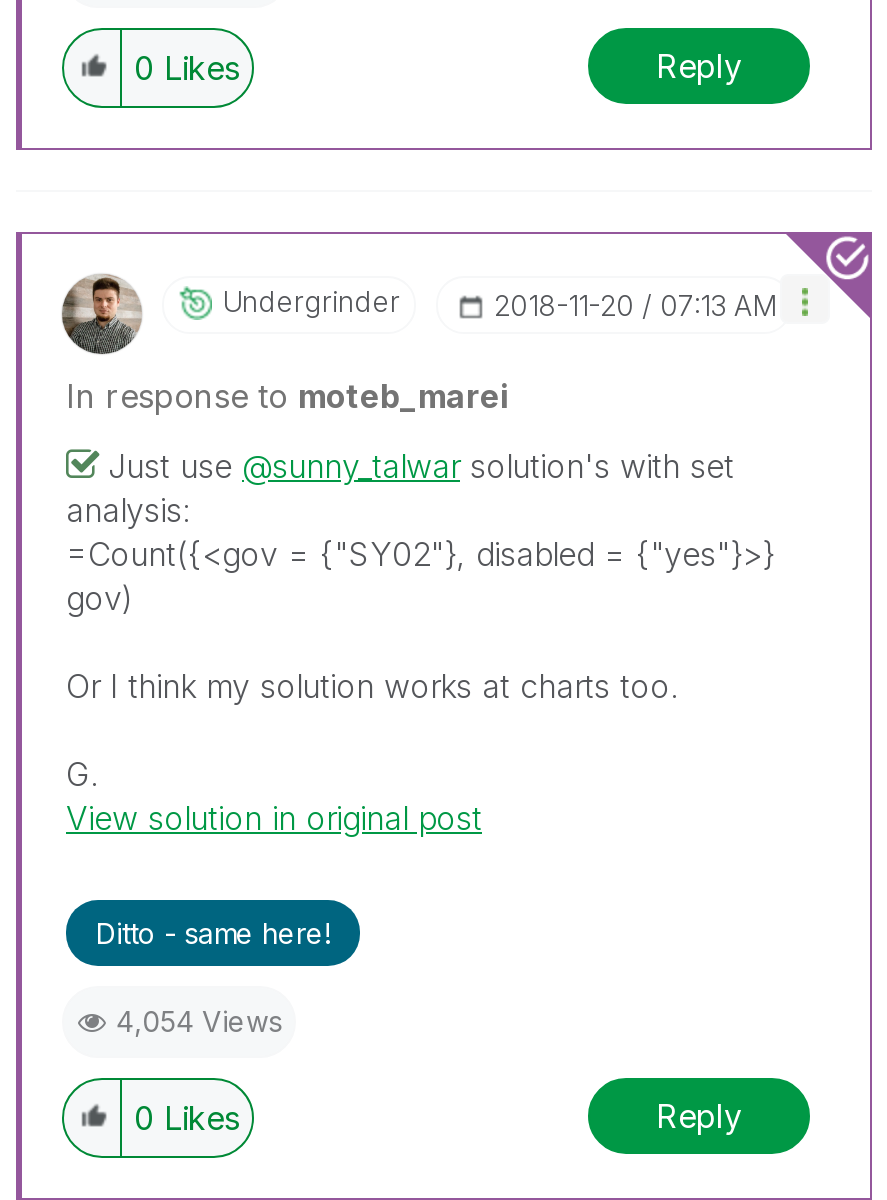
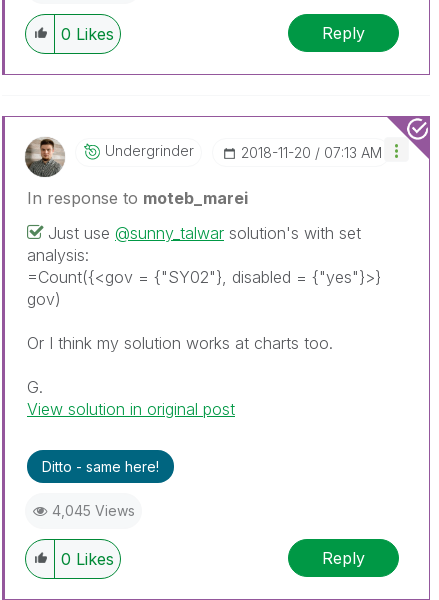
- 4,054 Views
+ 4,045 Views
